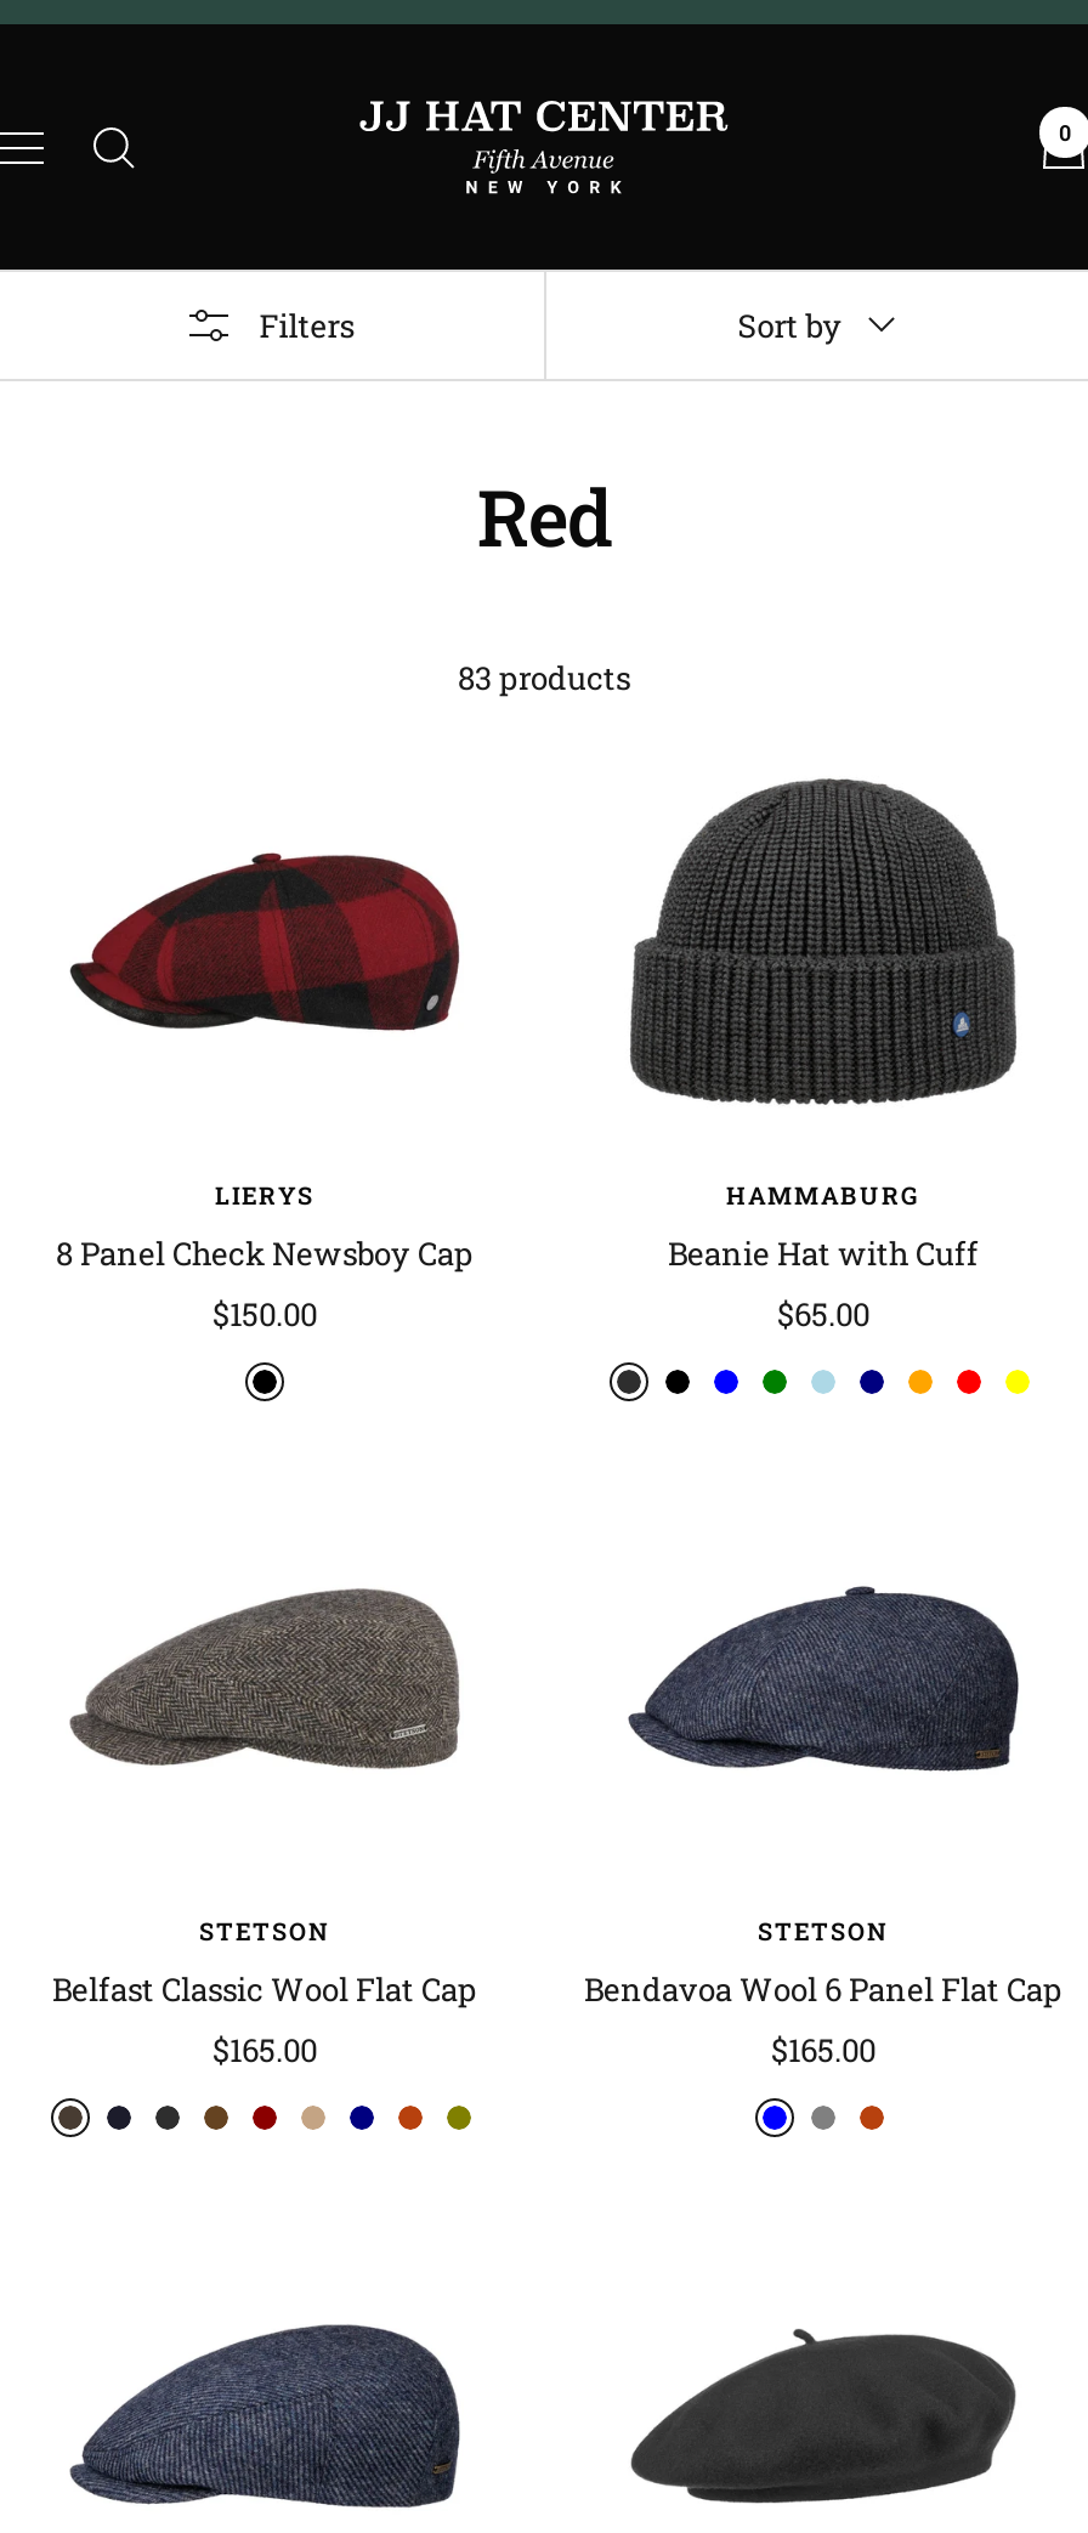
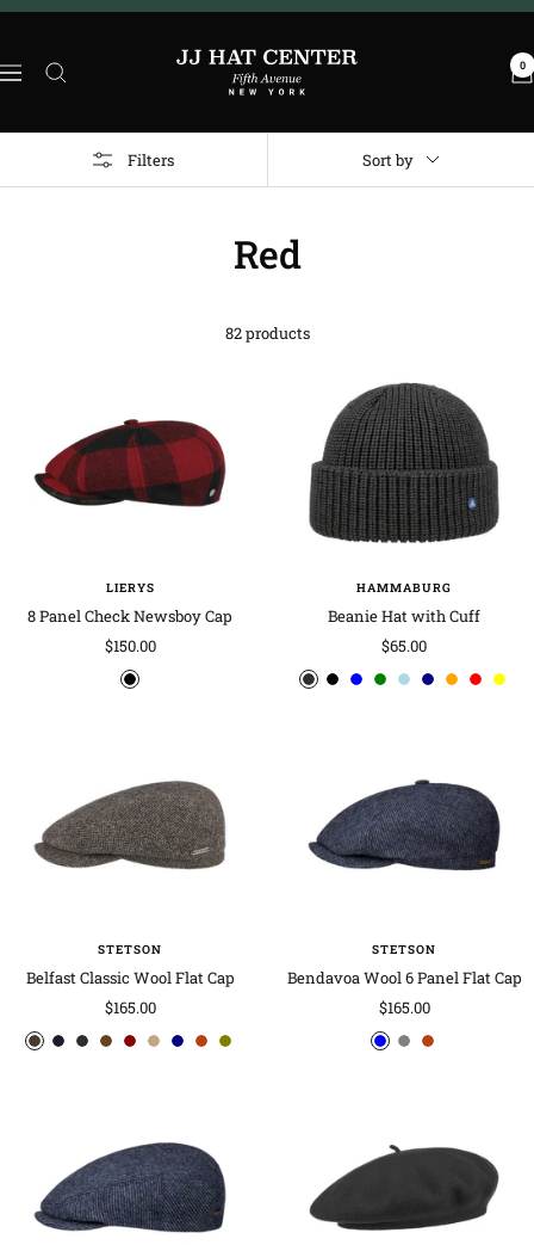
- 83 products
+ 82 products
